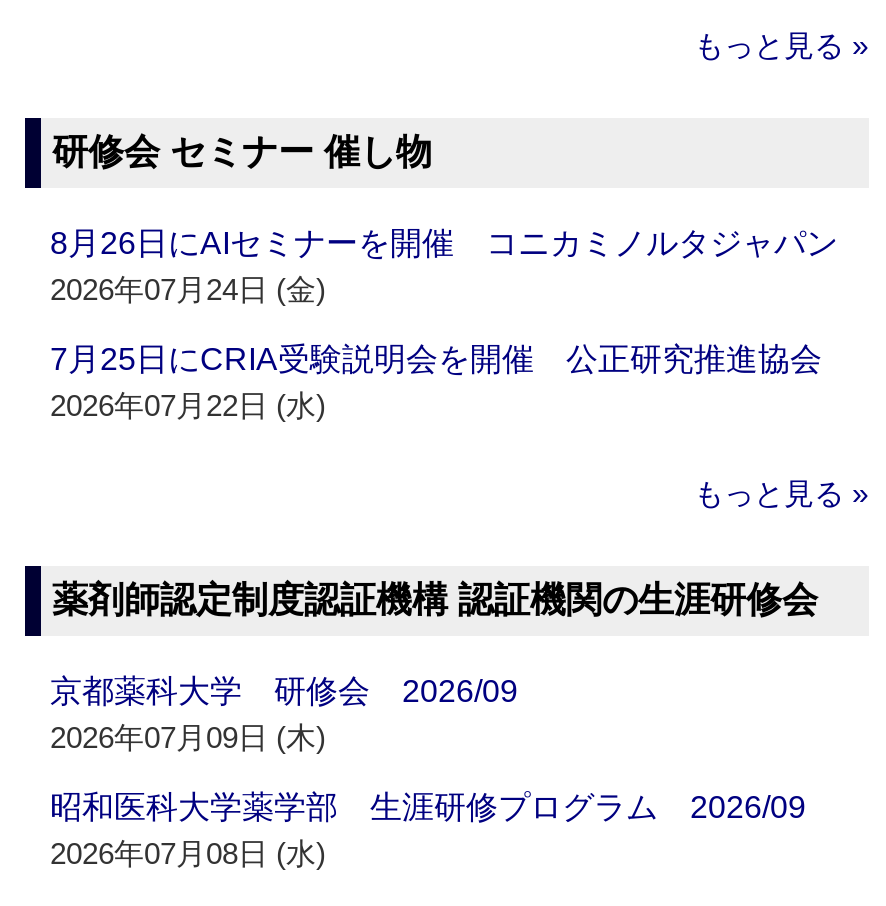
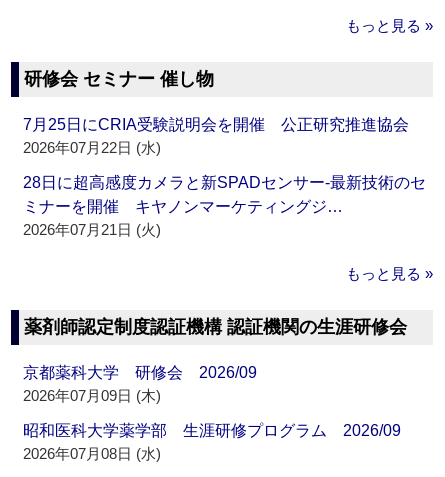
- 8月26日にAIセミナーを開催 コニカミノルタジャパン
- 2026年07月24日 (金)

moved up: 7月25日にCRIA受験説明会を開催 公正研究推進協会 | 2026年07月22日 (水)

+ 28日に超高感度カメラと新SPADセンサー‐最新技術のセ
+ ミナーを開催 キヤノンマーケティングジ…
+ 2026年07月21日 (火)
